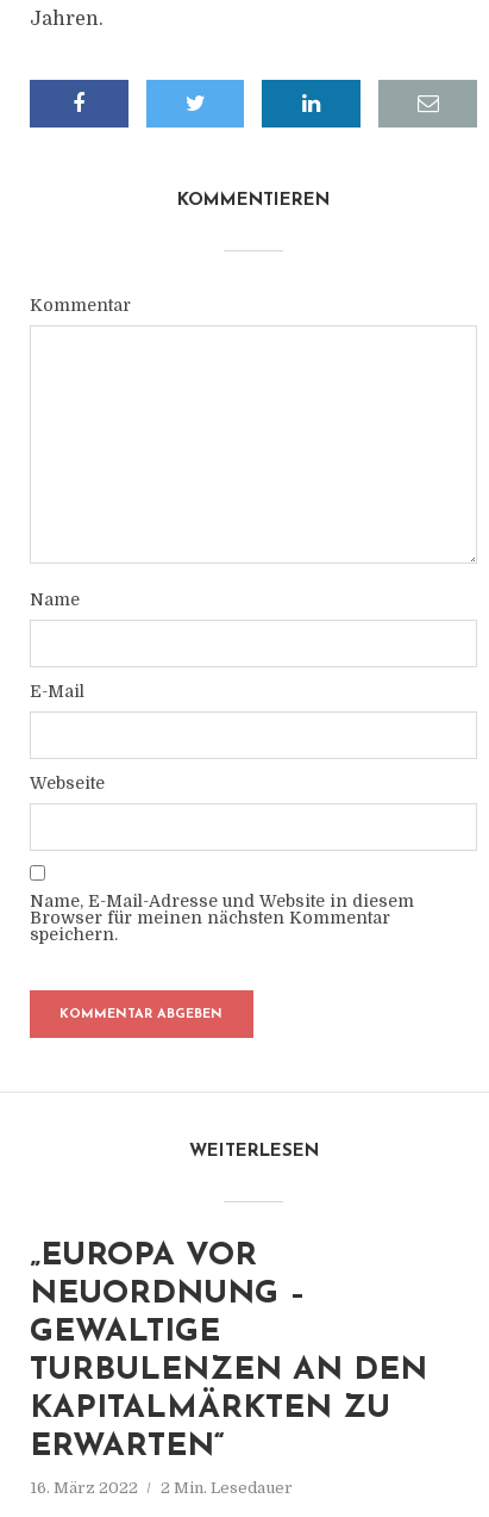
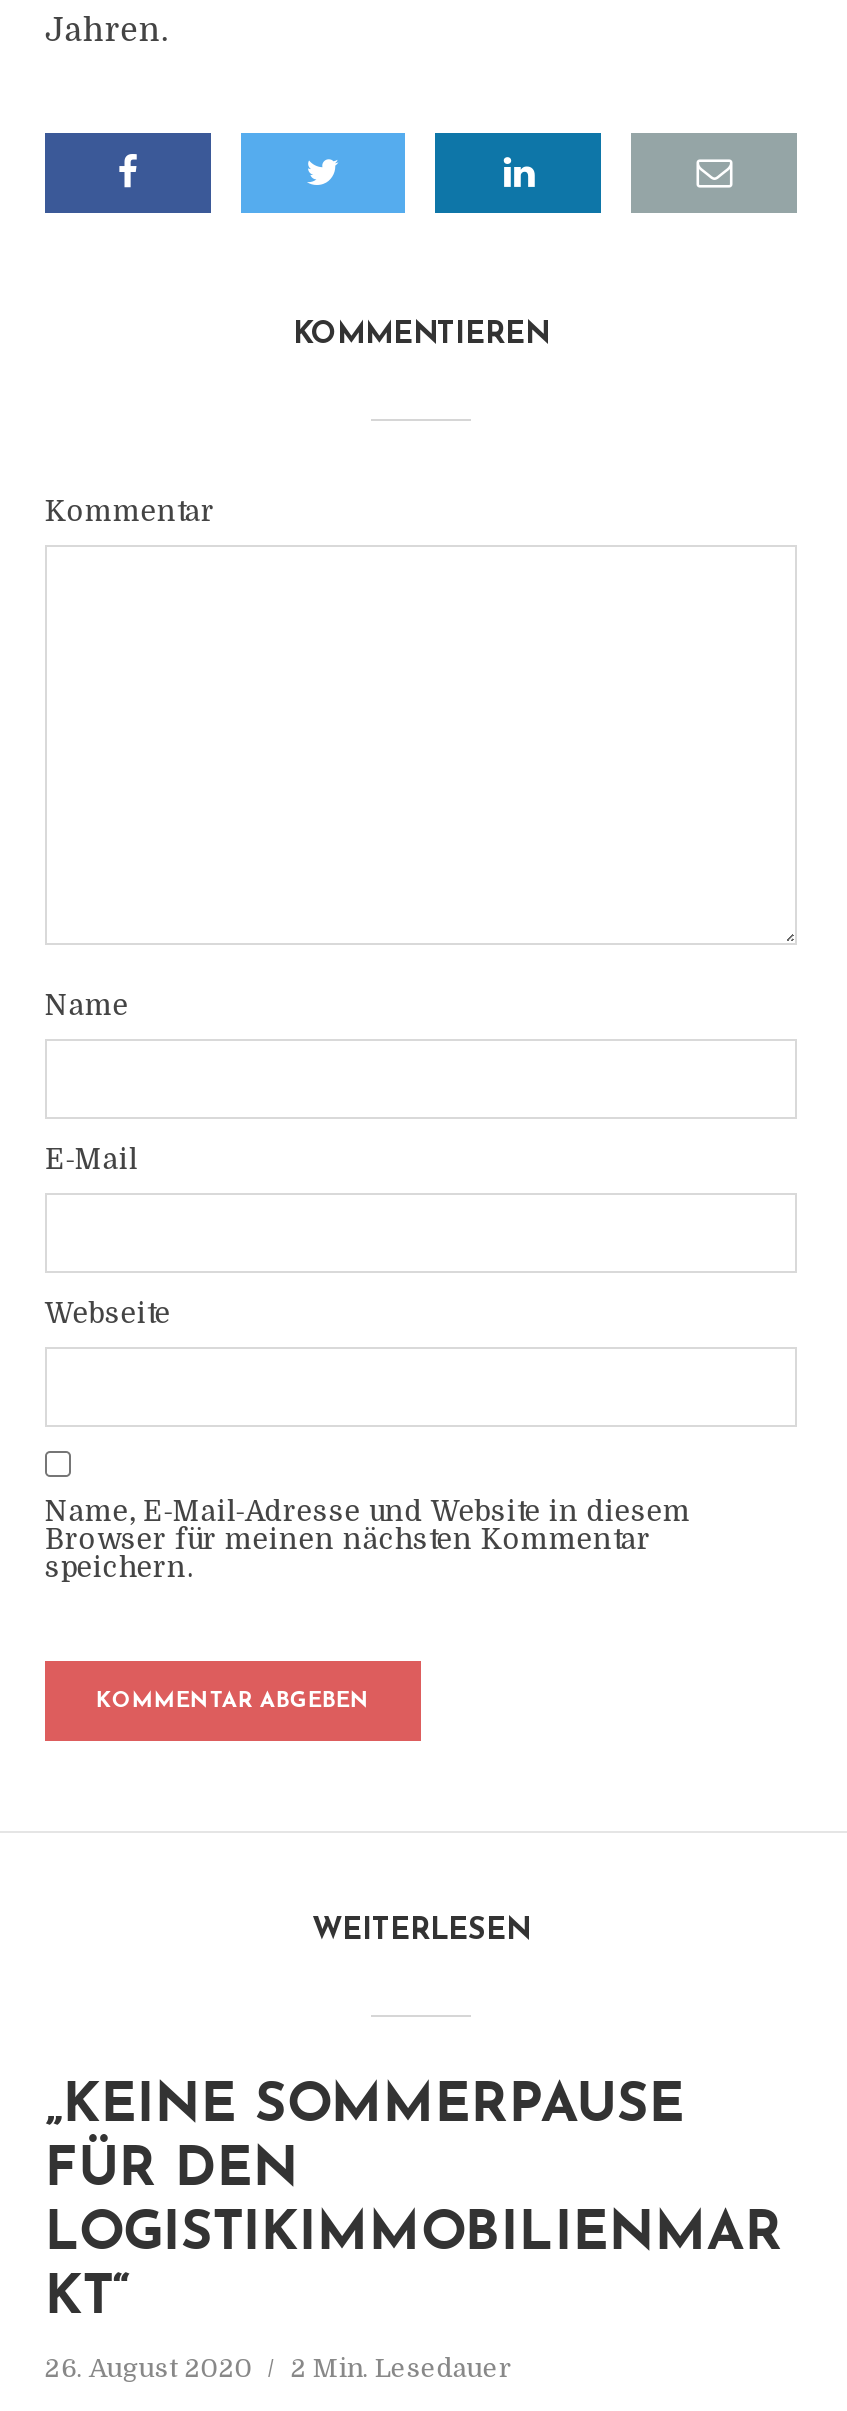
- „EUROPA VOR
- NEUORDNUNG –
- GEWALTIGE
- TURBULENZEN AN DEN
- KAPITALMÄRKTEN ZU
- ERWARTEN“
+ „KEINE SOMMERPAUSE
+ FÜR DEN
+ LOGISTIKIMMOBILIENMAR
+ KT“

- 16. März 2022 2 Min. Lesedauer
+ 26. August 2020 2 Min. Lesedauer
